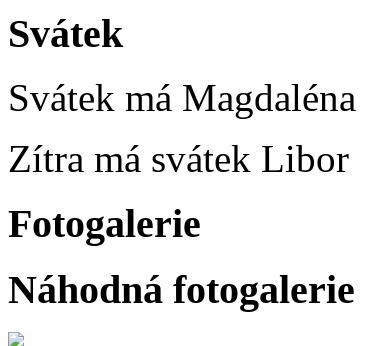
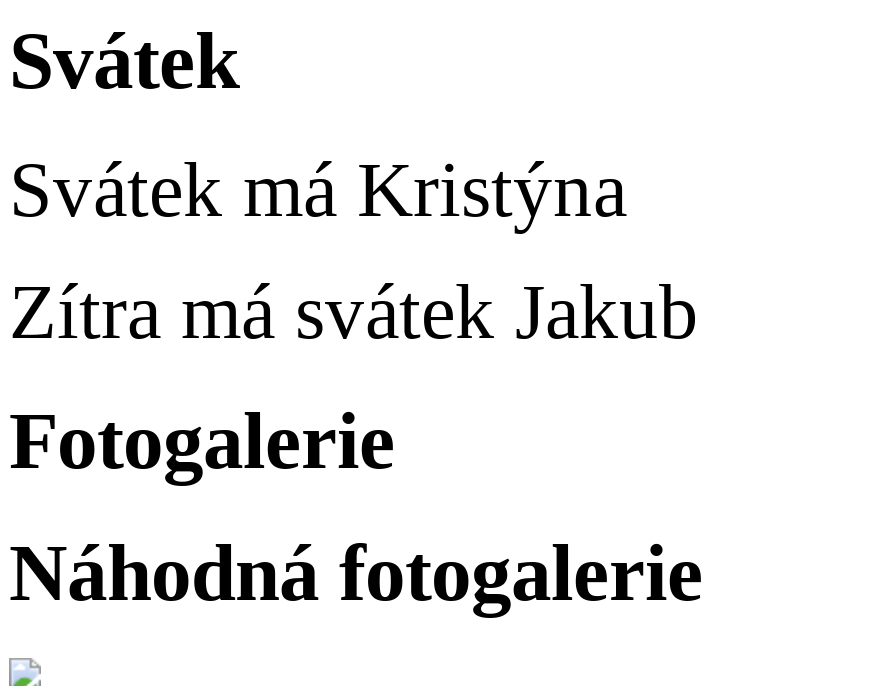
- Svátek má Magdaléna
+ Svátek má Kristýna

- Zítra má svátek Libor
+ Zítra má svátek Jakub
